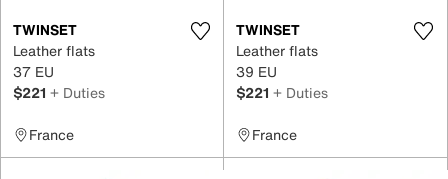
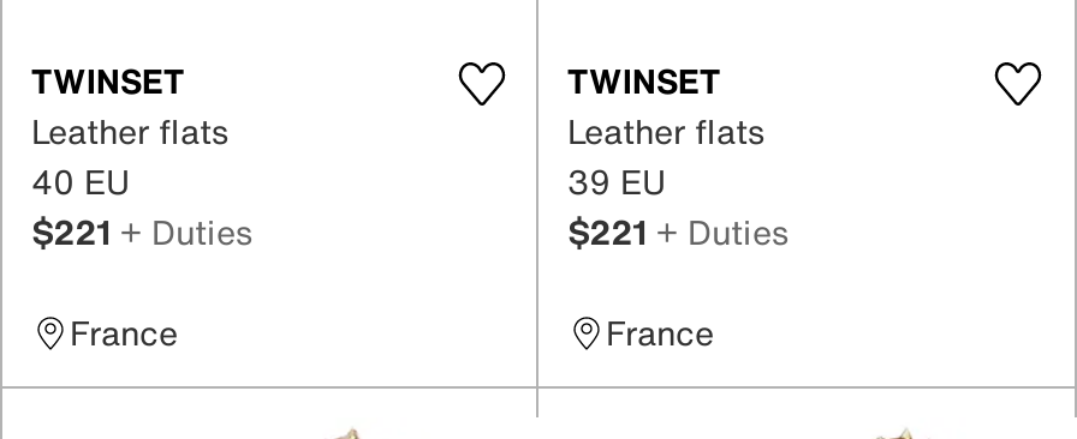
- 37 EU
+ 40 EU
